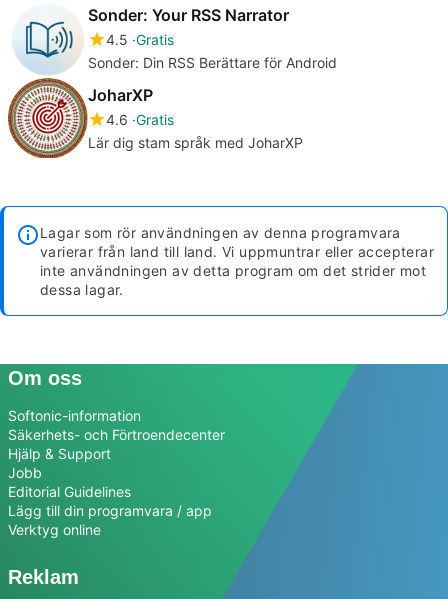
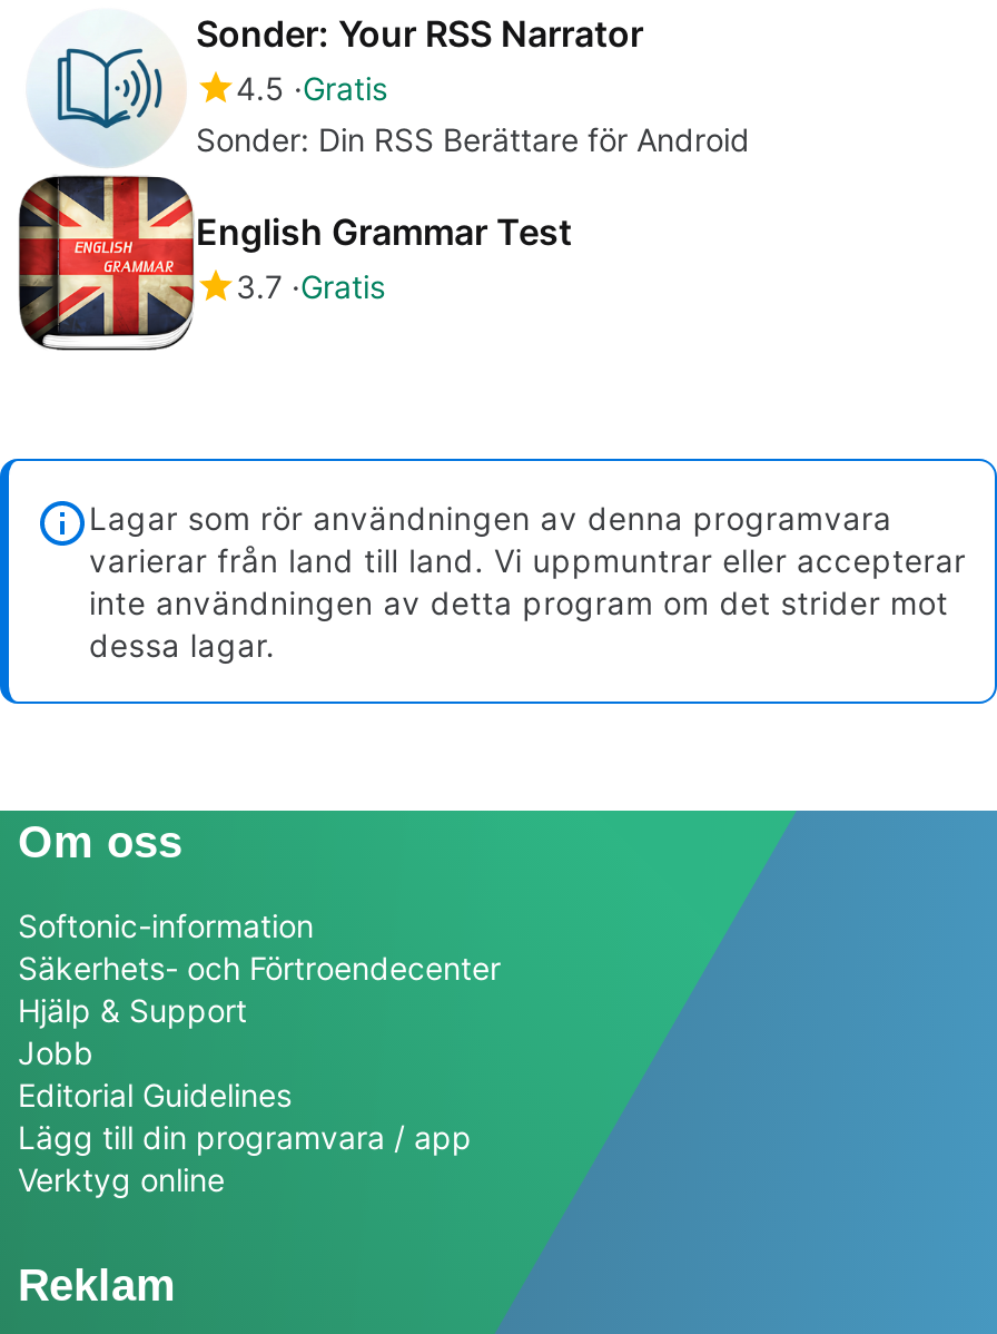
- [image]
- JoharXP
- 4.6 Gratis
- Lär dig stam språk med JoharXP
+ [image]
+ English Grammar Test
+ 3.7 Gratis
